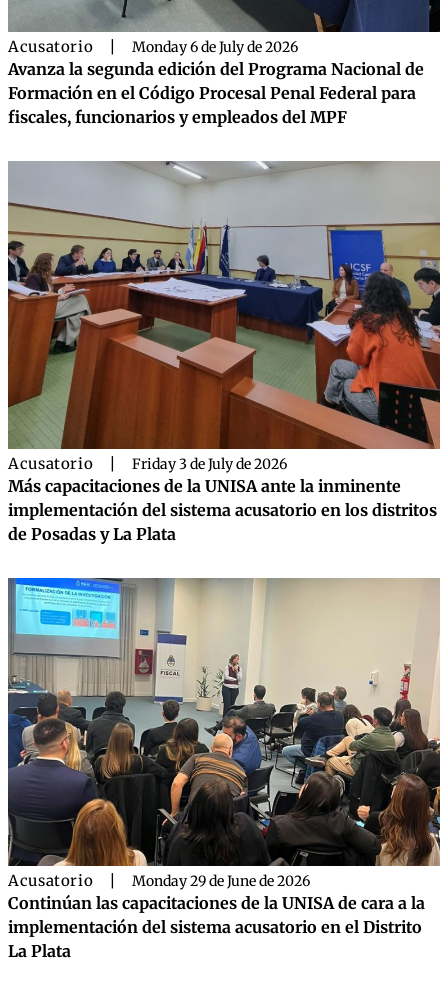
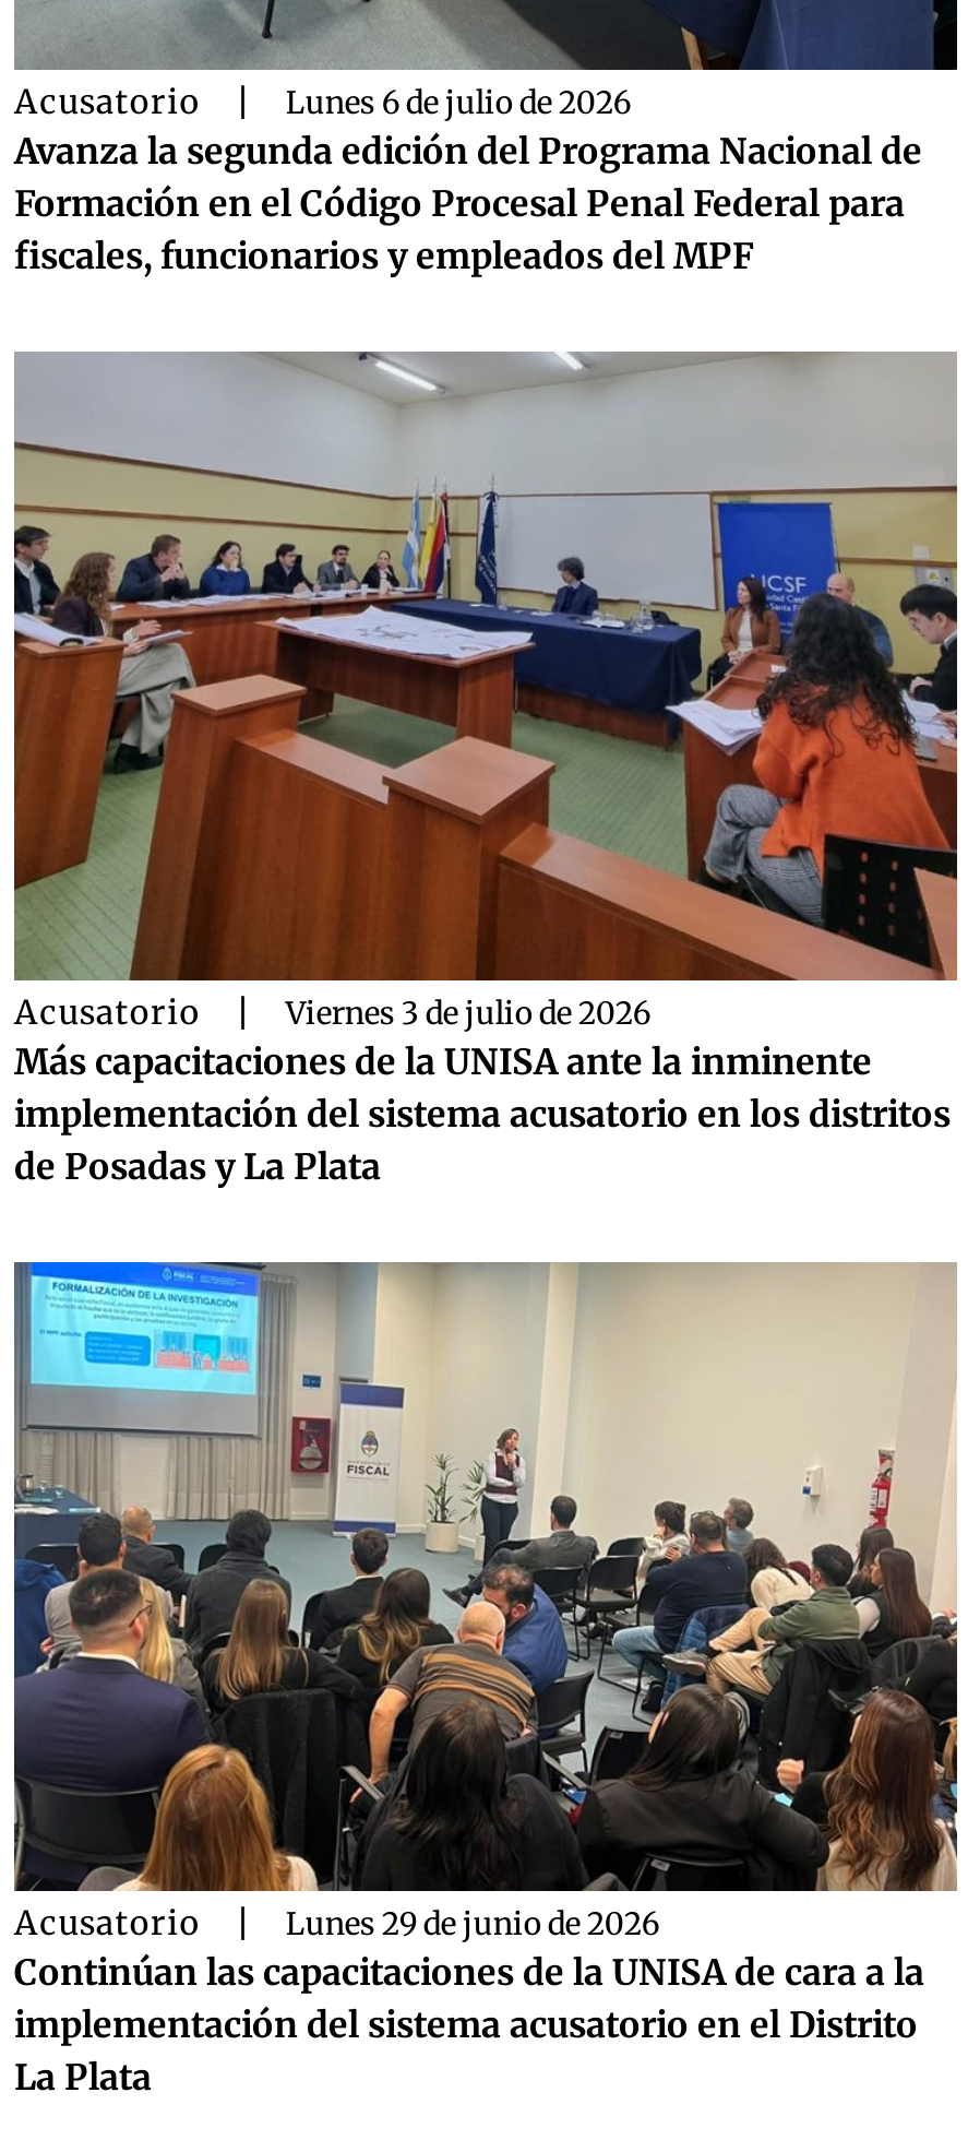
- Monday 6 de July de 2026
+ Lunes 6 de julio de 2026

- Friday 3 de July de 2026
+ Viernes 3 de julio de 2026

- Monday 29 de June de 2026
+ Lunes 29 de junio de 2026
